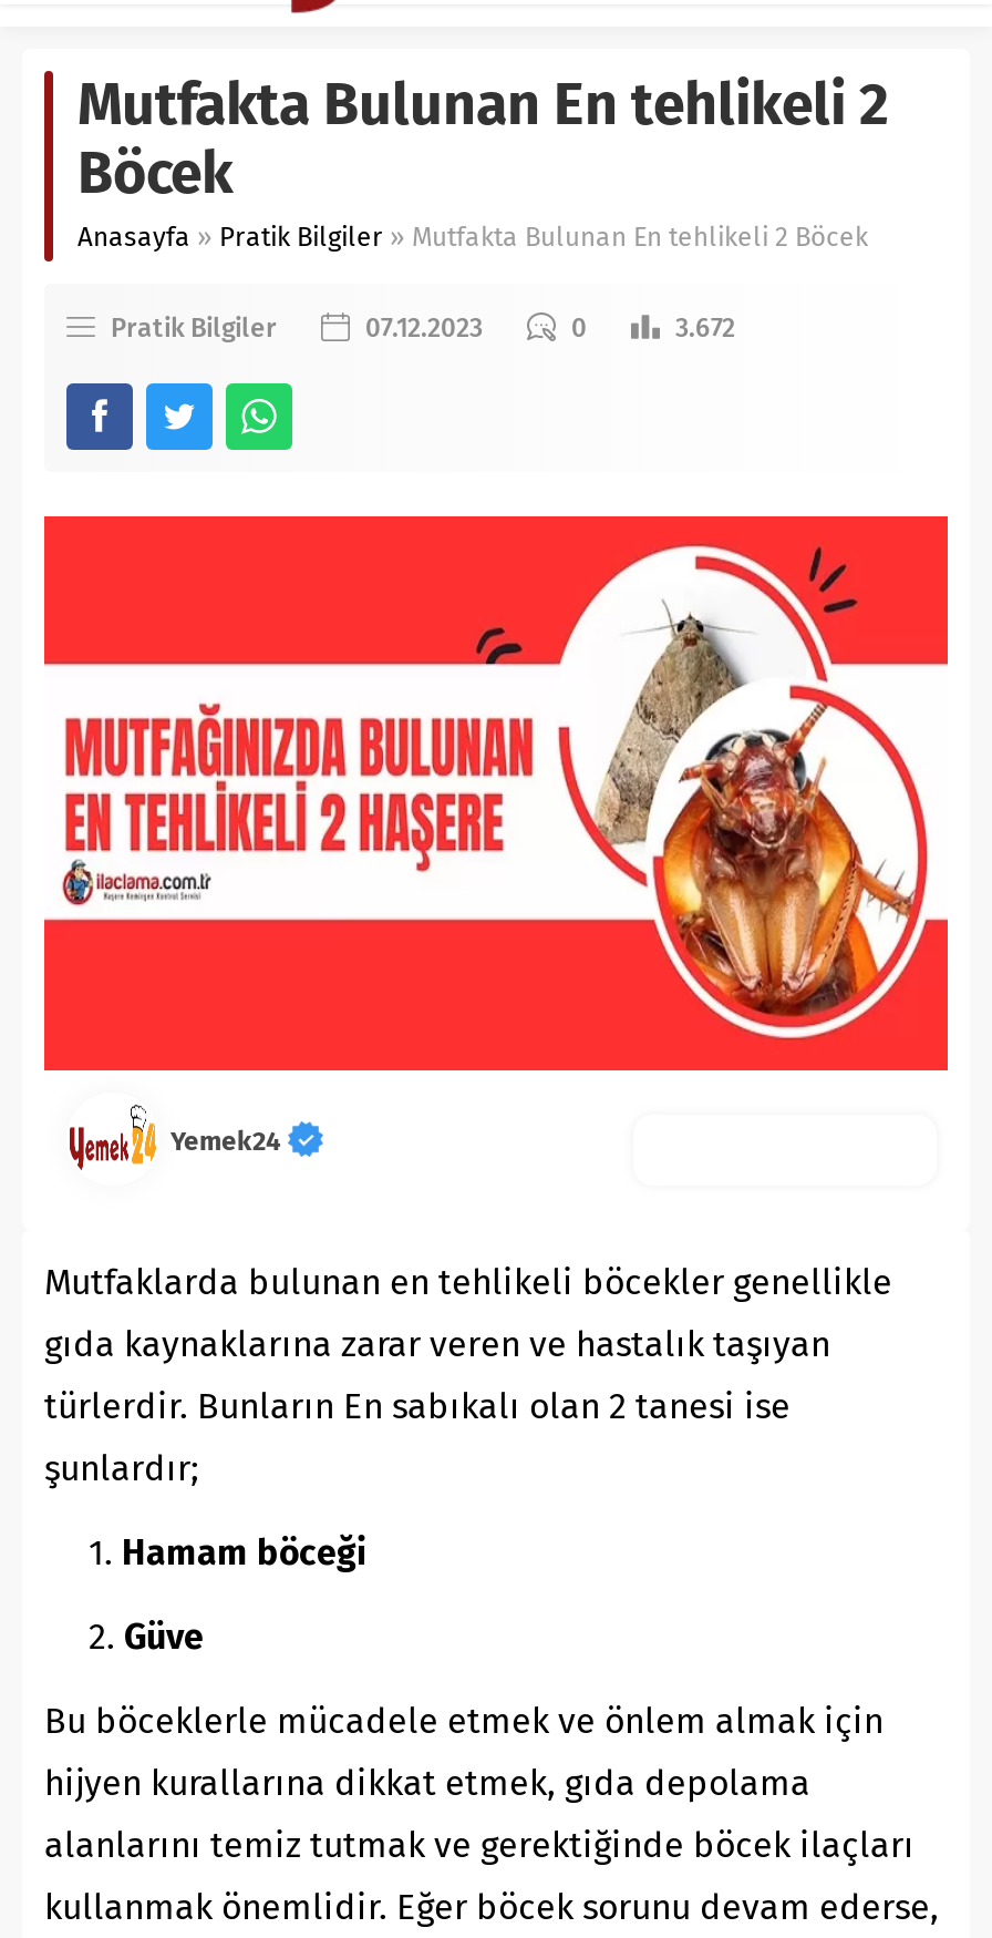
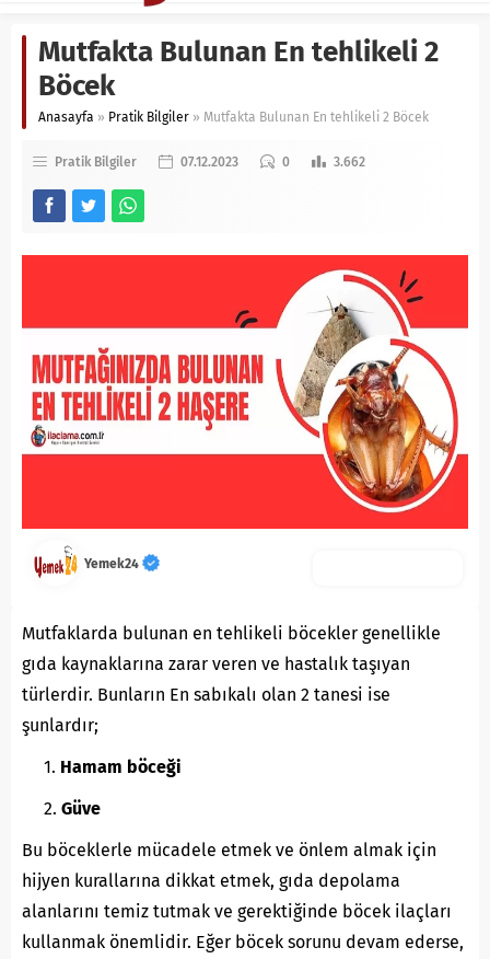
- 3.672
+ 3.662
